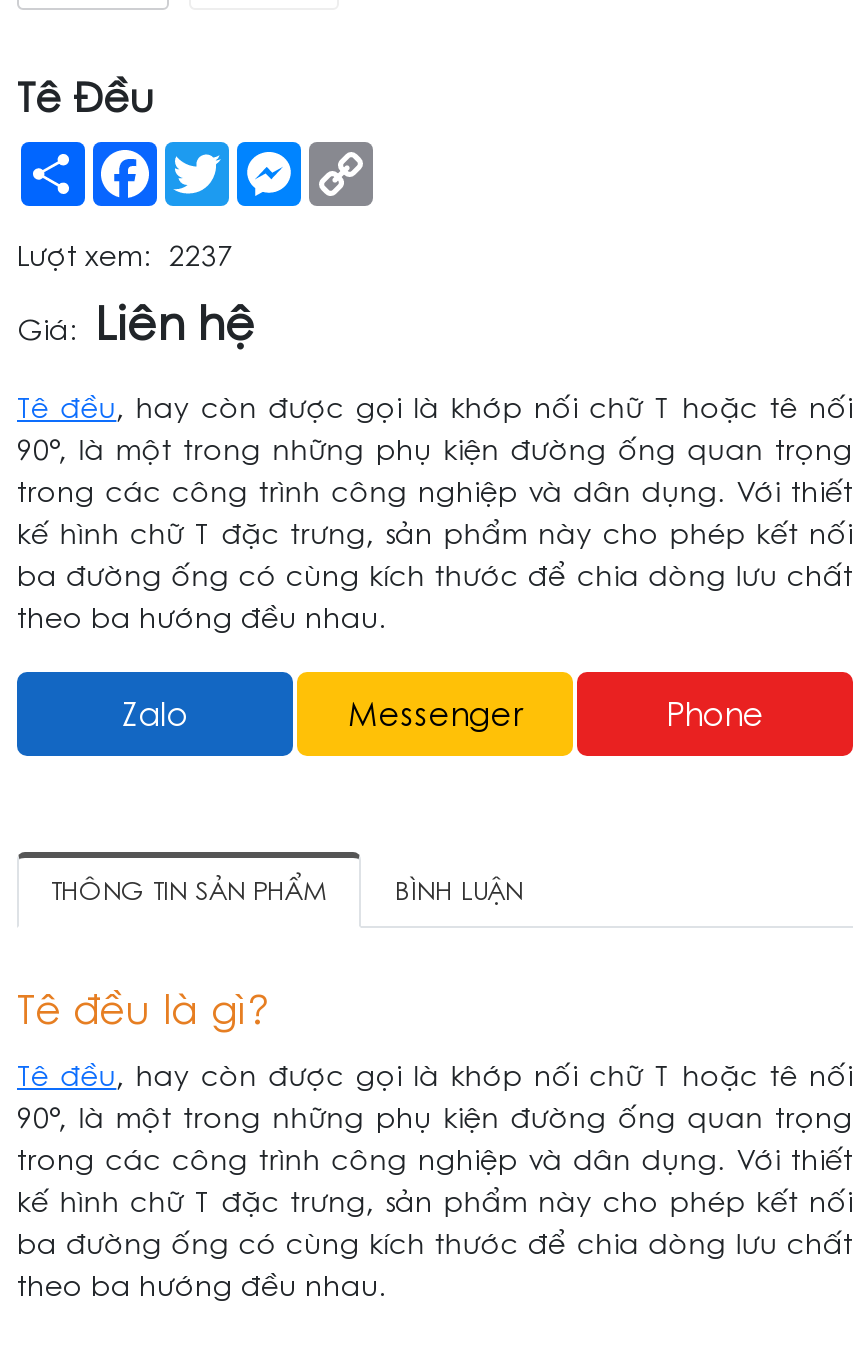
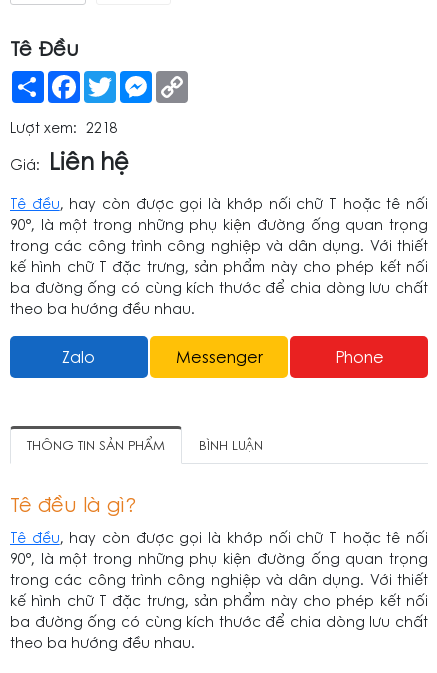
- Lượt xem: 2237
+ Lượt xem: 2218
